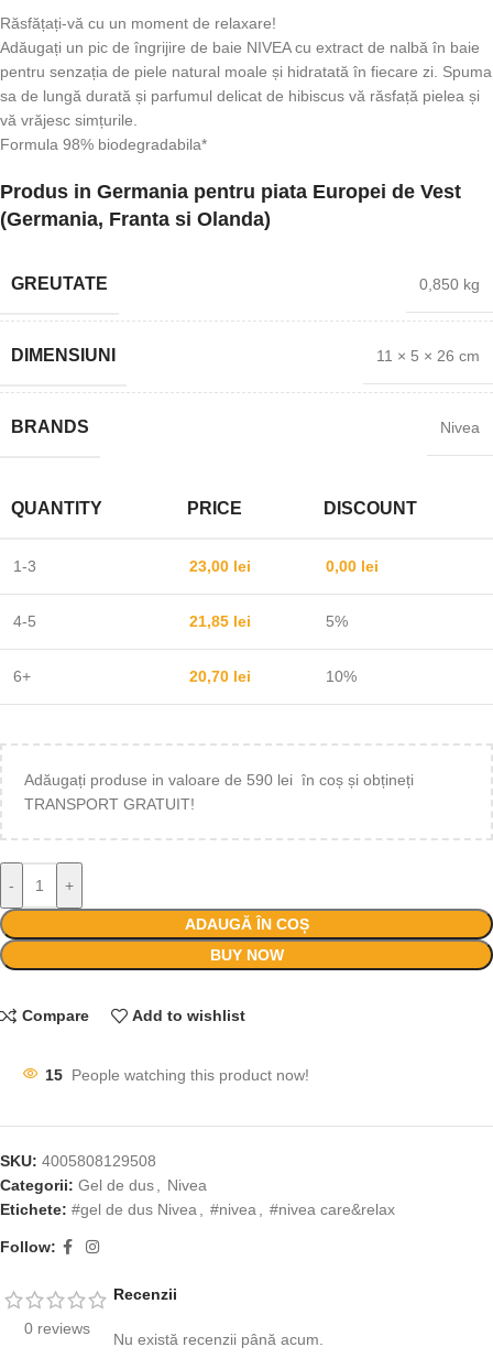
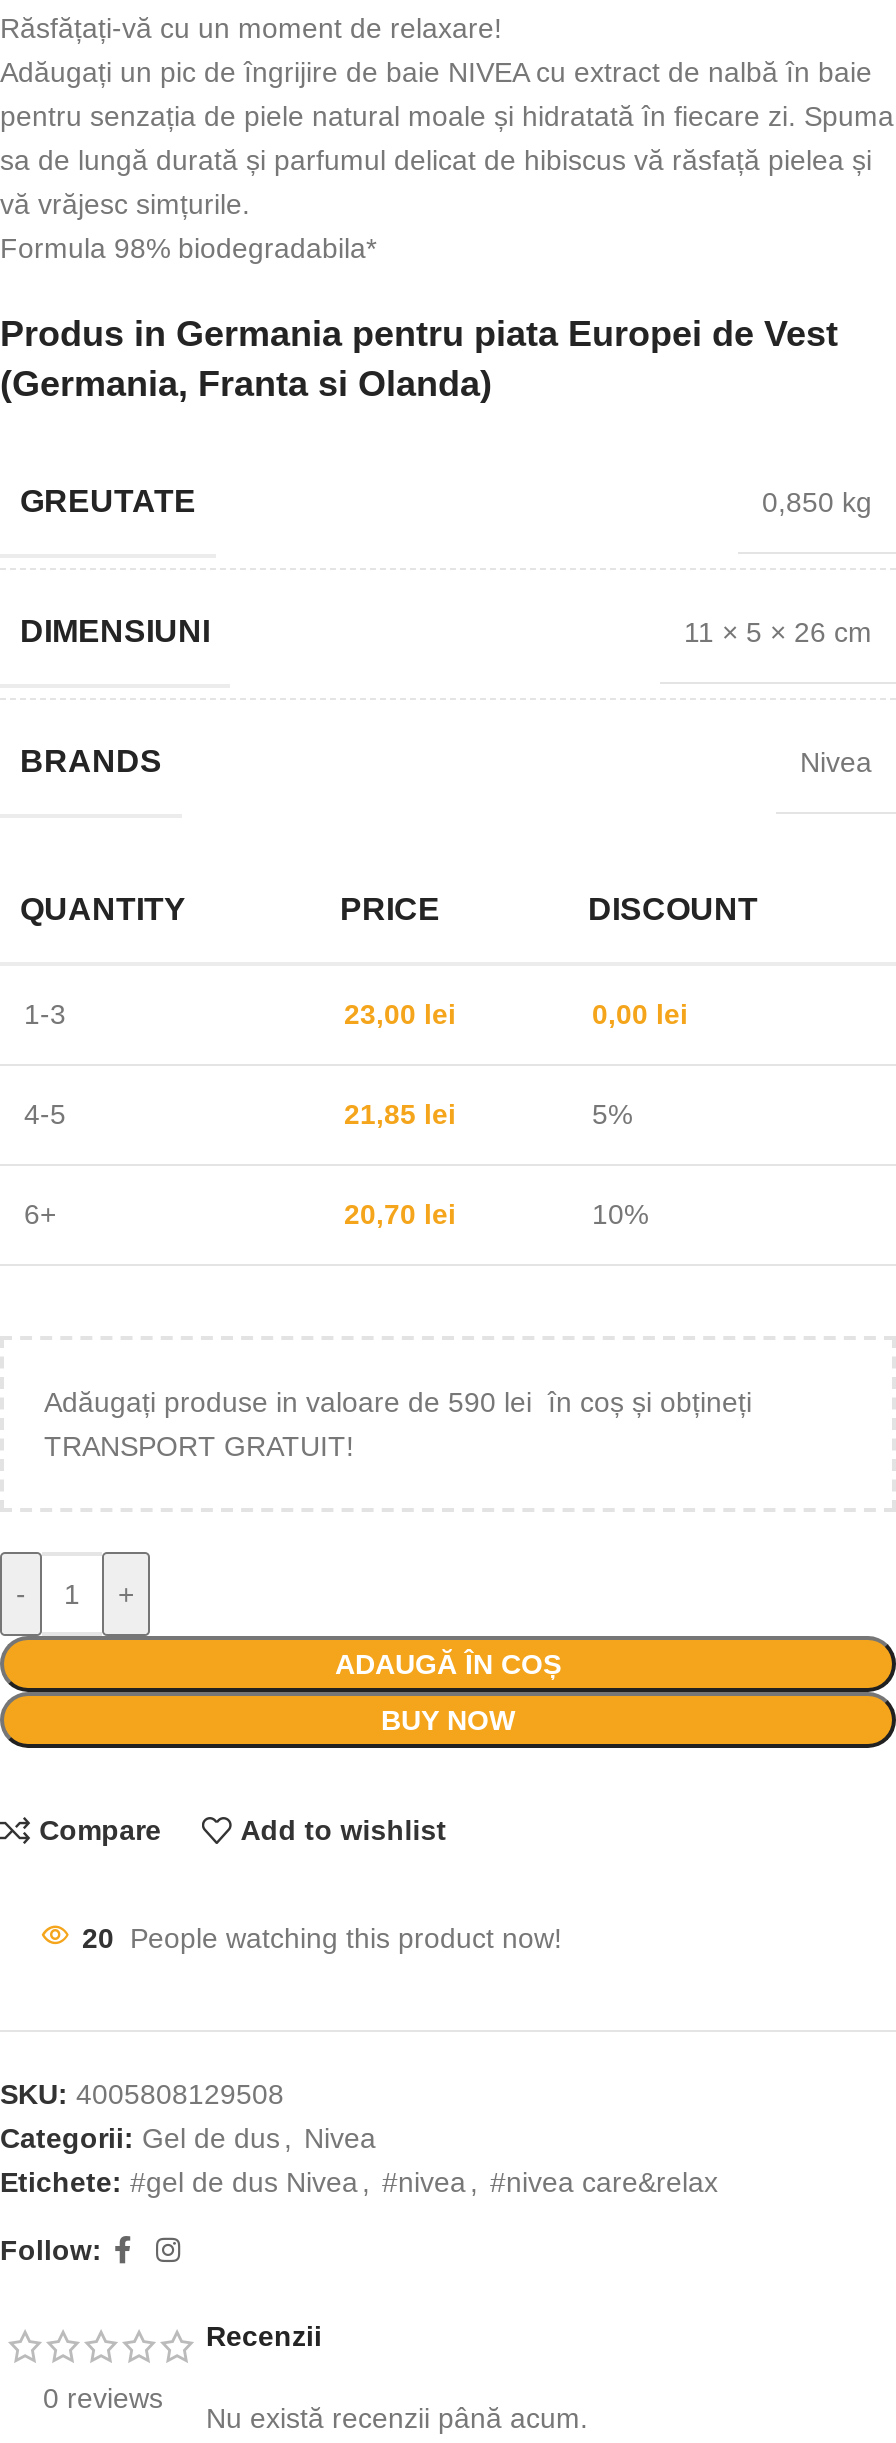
- 15 People watching this product now!
+ 20 People watching this product now!
